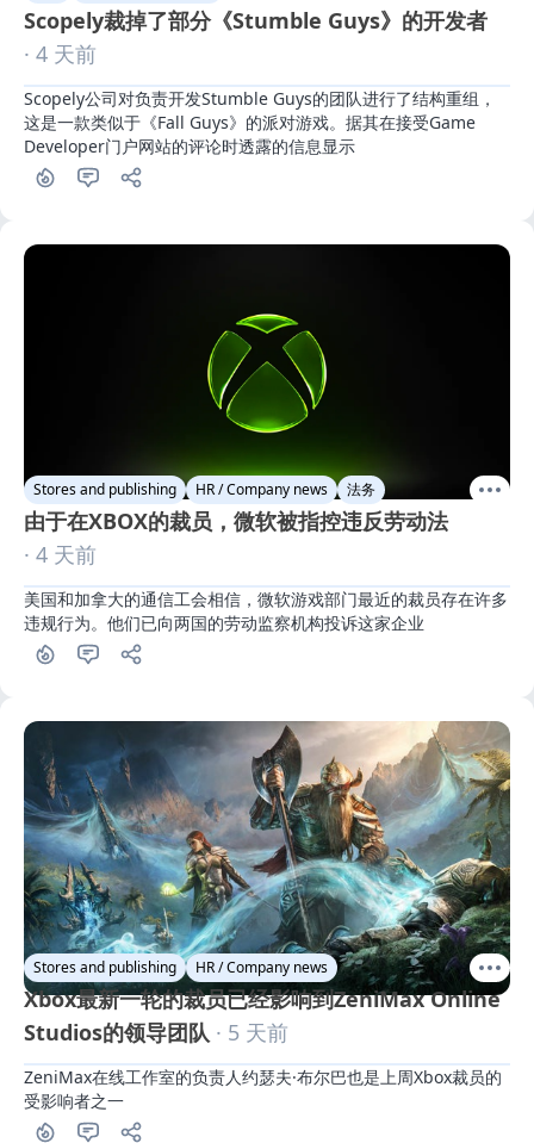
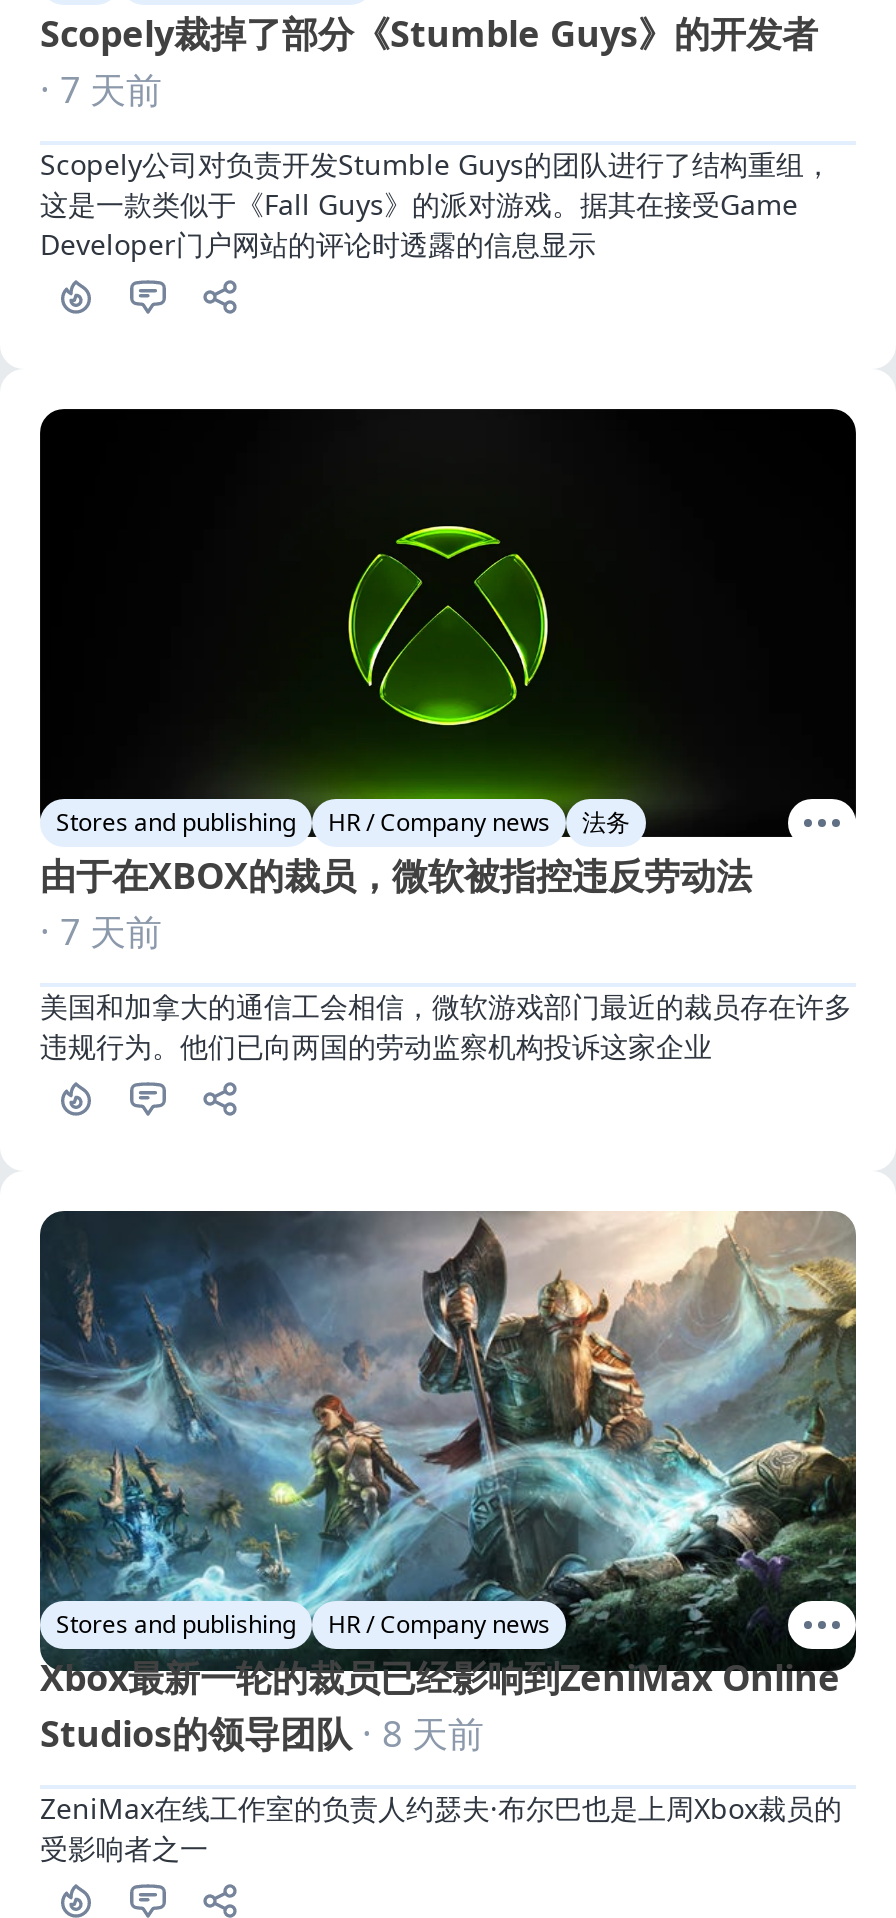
- · 4 天前
+ · 7 天前

- · 4 天前
+ · 7 天前

- Studios的领导团队· 5 天前
+ Studios的领导团队· 8 天前
